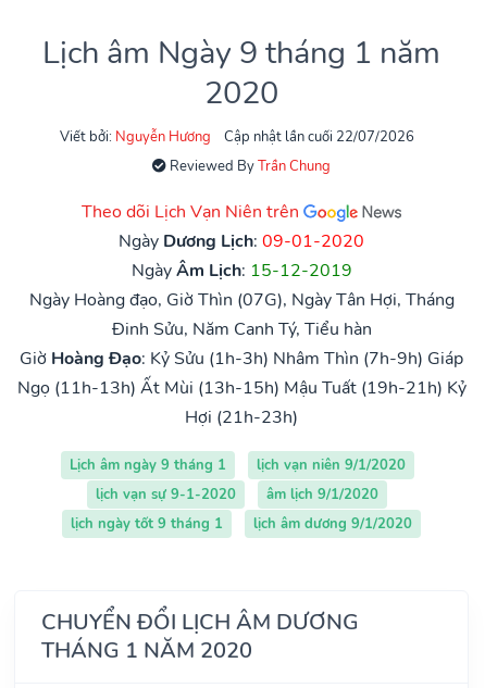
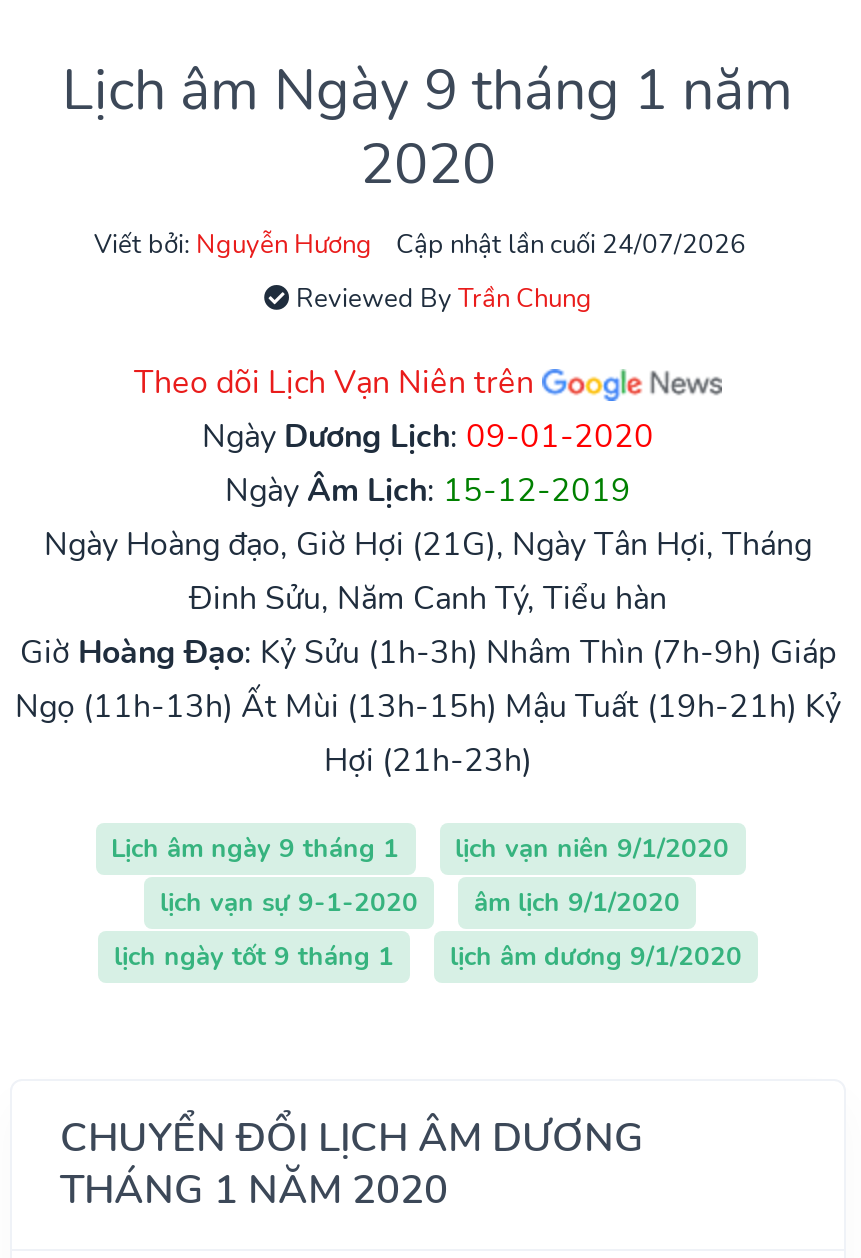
- Cập nhật lần cuối 22/07/2026
+ Cập nhật lần cuối 24/07/2026

- Ngày Hoàng đạo, Giờ Thìn (07G), Ngày Tân Hợi, Tháng
+ Ngày Hoàng đạo, Giờ Hợi (21G), Ngày Tân Hợi, Tháng
